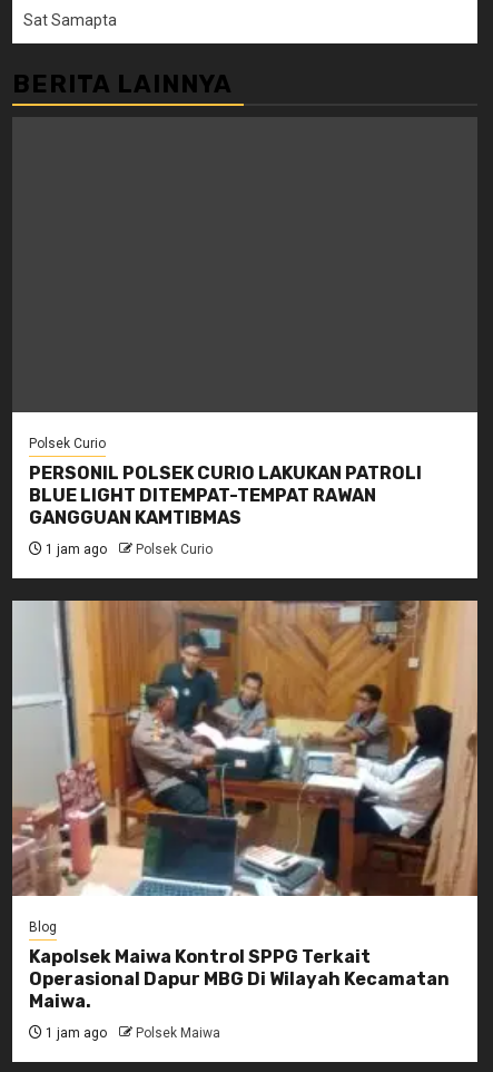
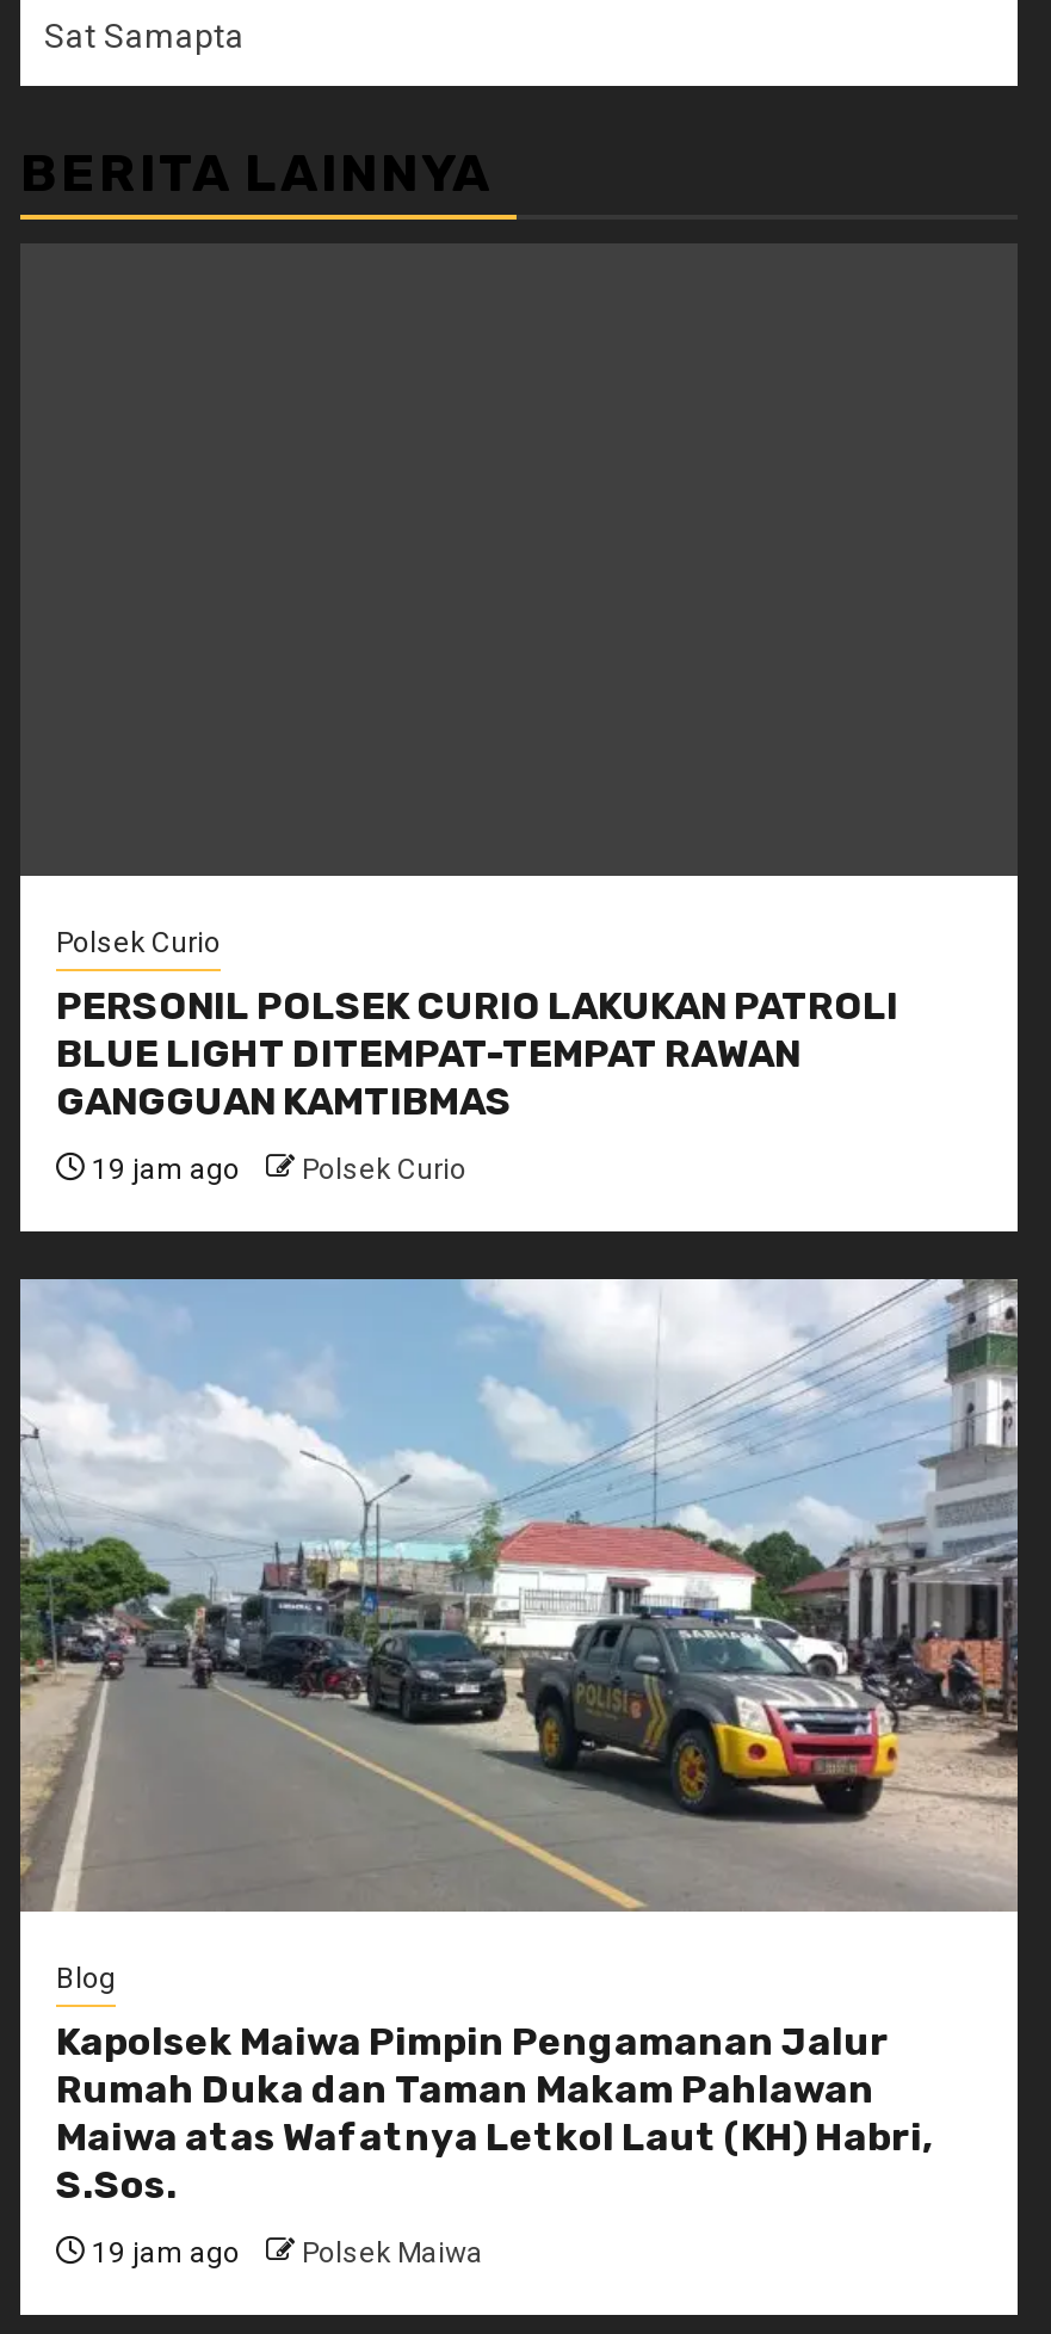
- 1 jam ago Polsek Curio
+ 19 jam ago Polsek Curio

- [image]
+ [image]

- Kapolsek Maiwa Kontrol SPPG Terkait
- Operasional Dapur MBG Di Wilayah Kecamatan
- Maiwa.
+ Kapolsek Maiwa Pimpin Pengamanan Jalur
+ Rumah Duka dan Taman Makam Pahlawan
+ Maiwa atas Wafatnya Letkol Laut (KH) Habri,
+ S.Sos.

- 1 jam ago Polsek Maiwa
+ 19 jam ago Polsek Maiwa
